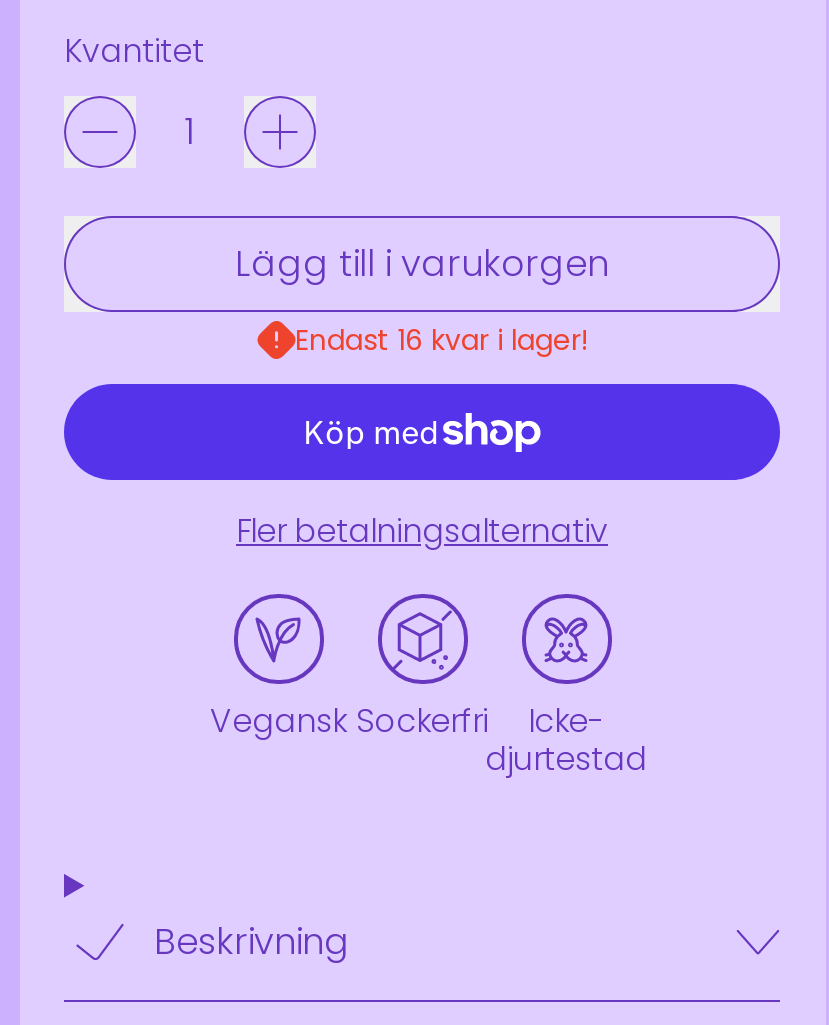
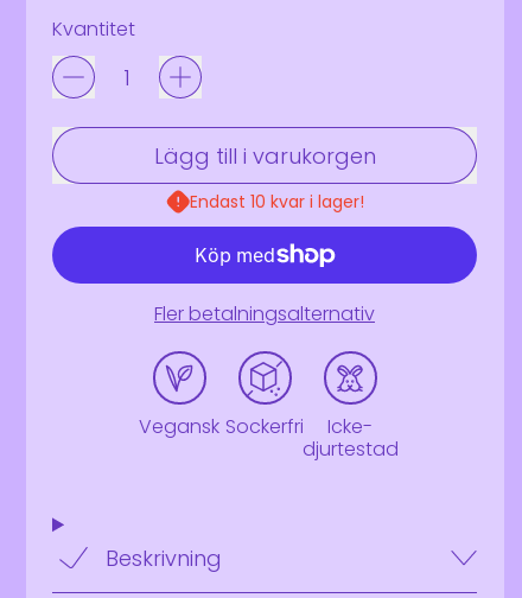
- Endast 16 kvar i lager!
+ Endast 10 kvar i lager!
